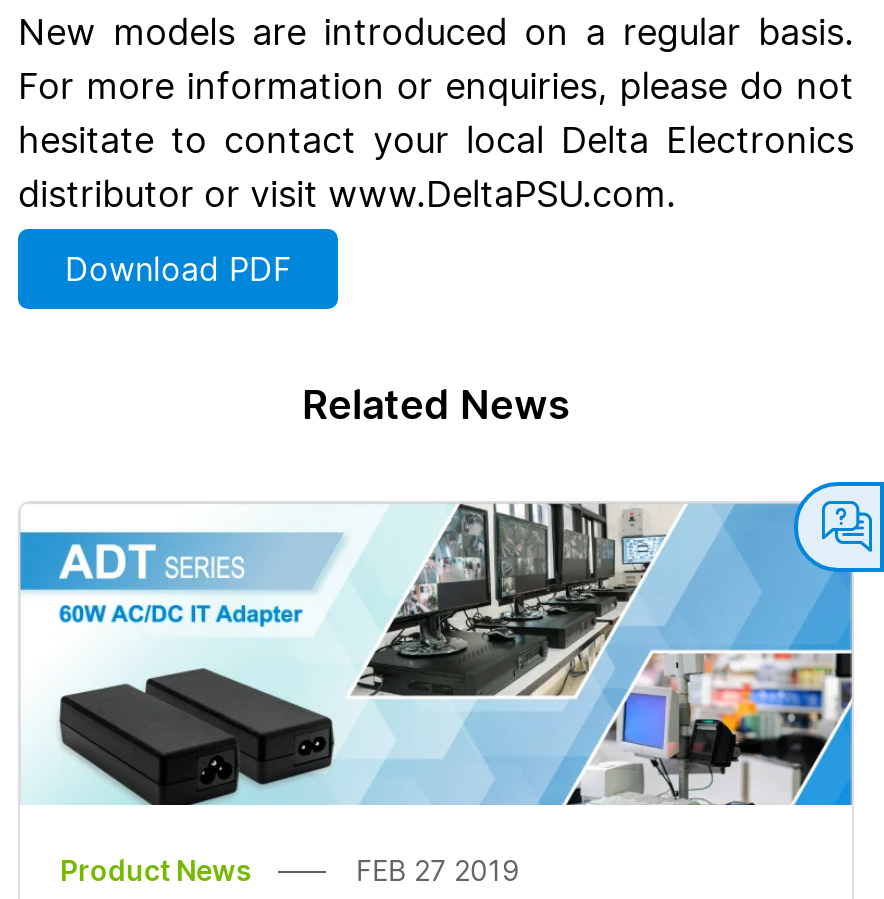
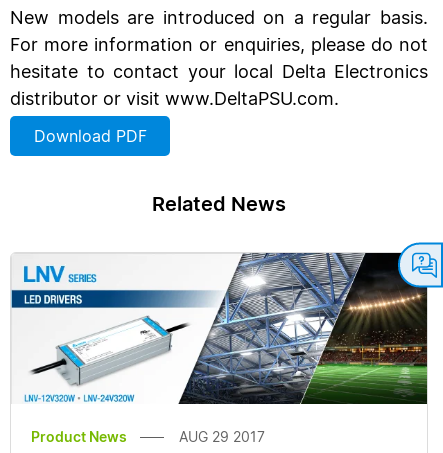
- [image]
- FEB 27 2019
+ [image]
+ AUG 29 2017
